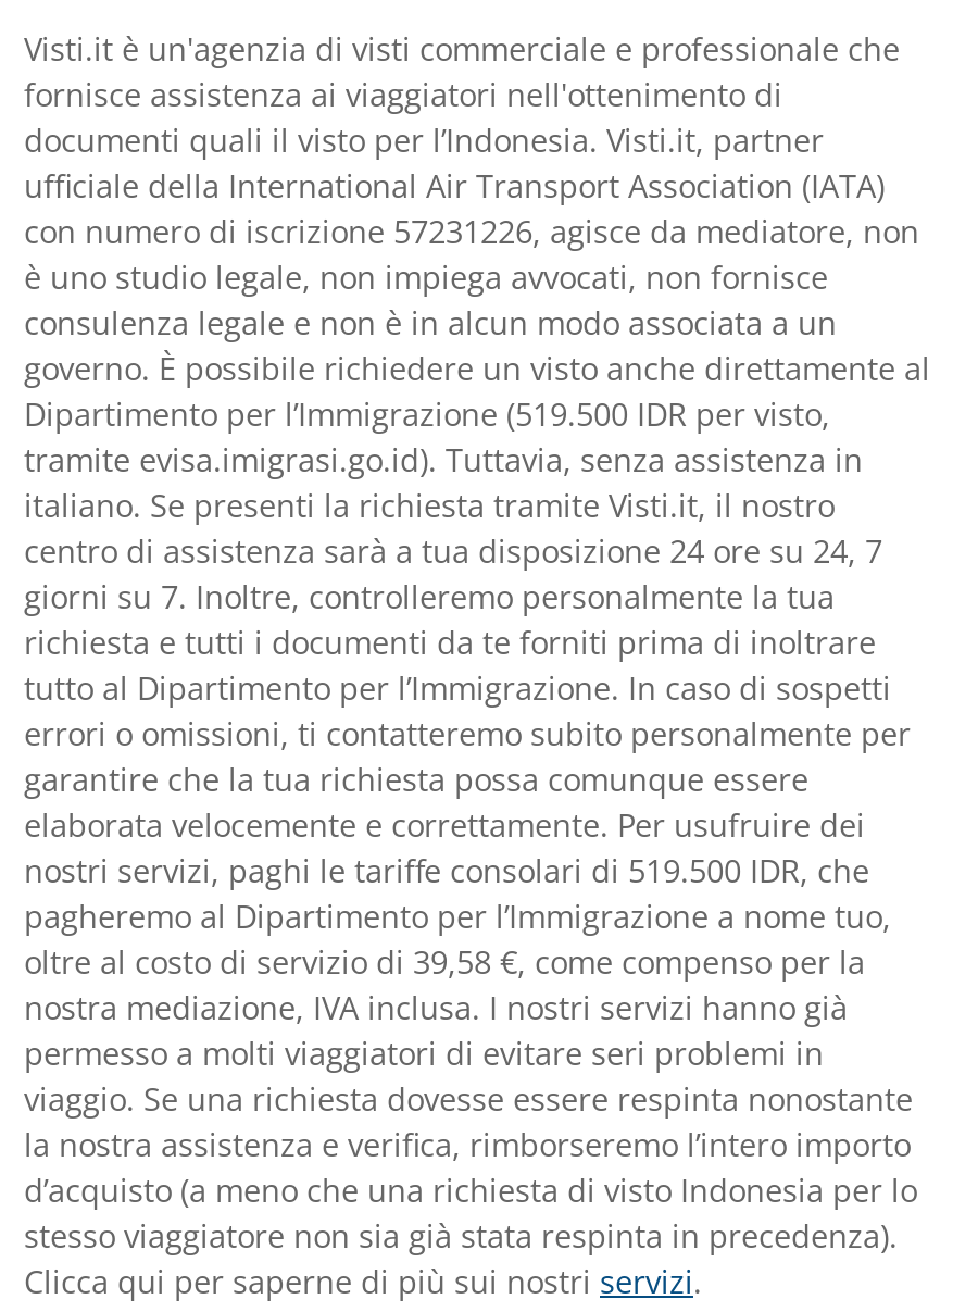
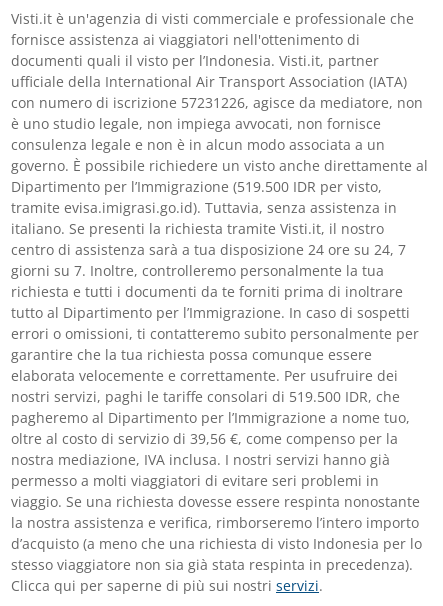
- oltre al costo di servizio di 39,58 €, come compenso per la
+ oltre al costo di servizio di 39,56 €, come compenso per la
